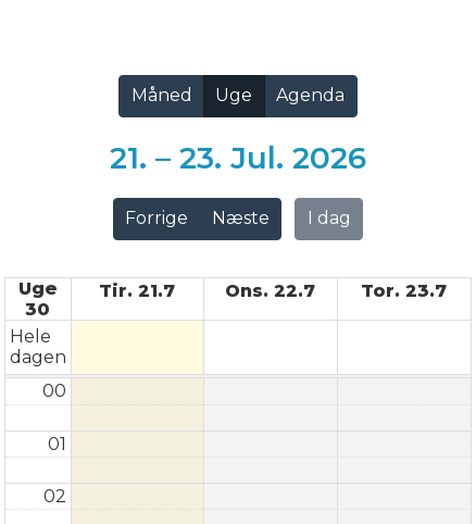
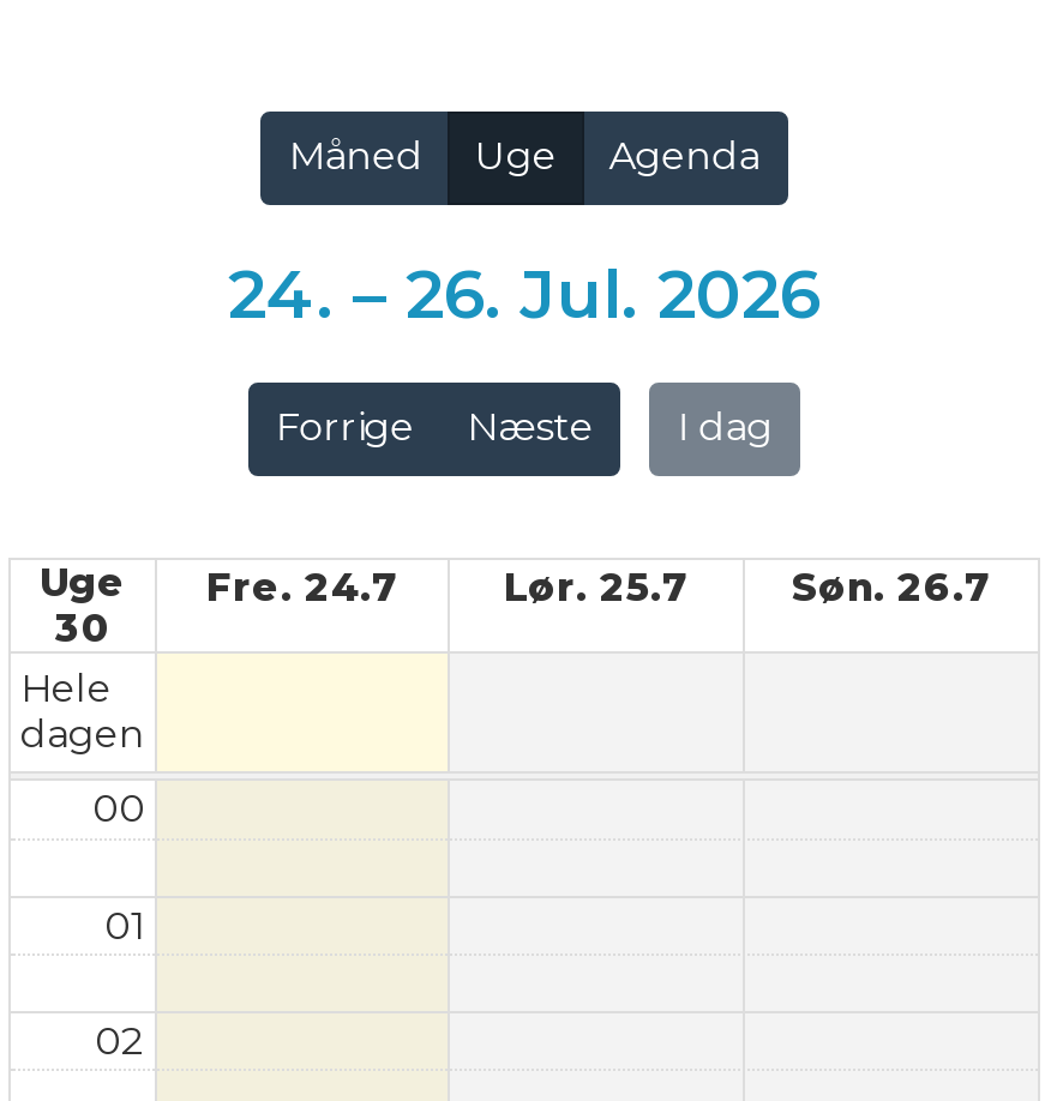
- 21. – 23. Jul. 2026
+ 24. – 26. Jul. 2026

- Tir. 21.7
- Ons. 22.7
- Tor. 23.7
+ Fre. 24.7
+ Lør. 25.7
+ Søn. 26.7
